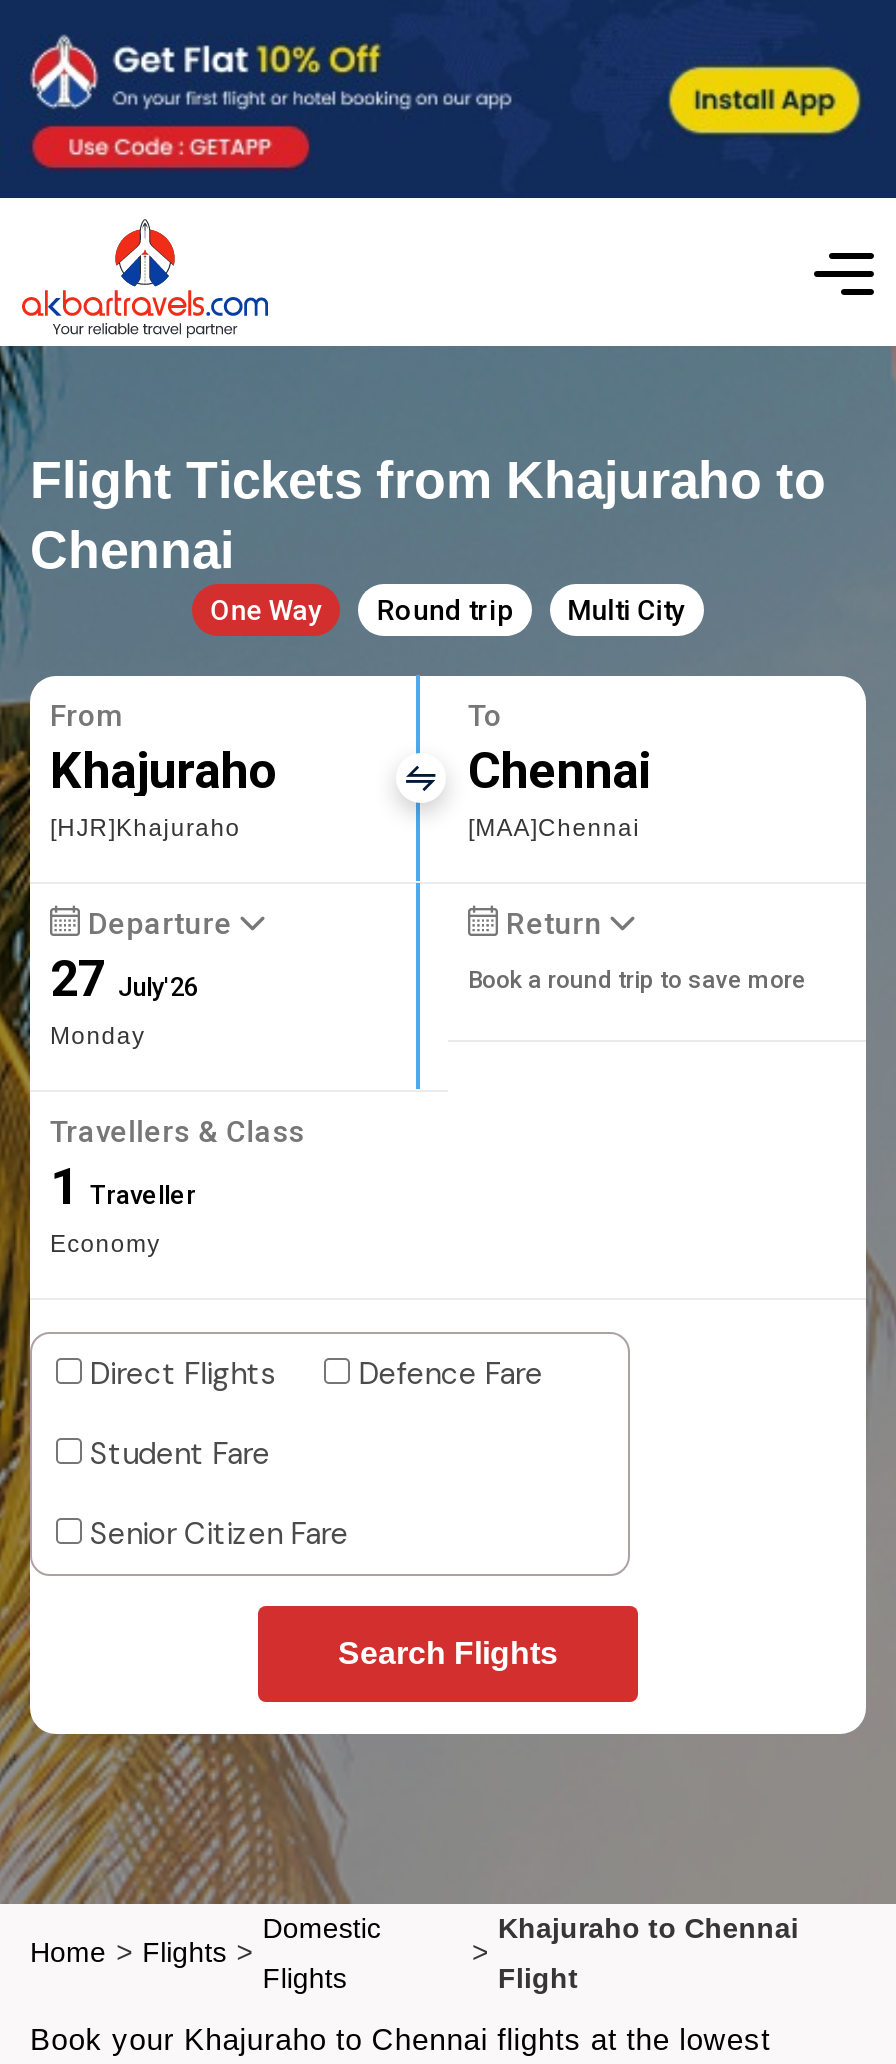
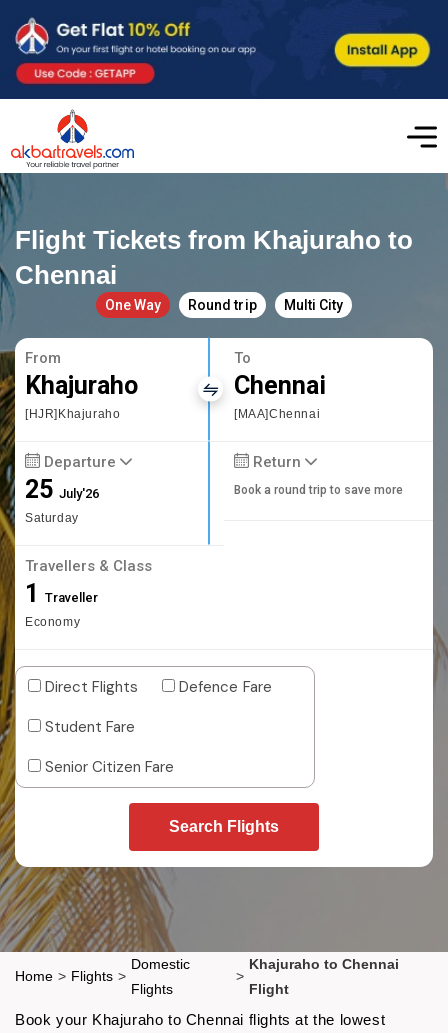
- 27 July'26
- Monday
+ 25 July'26
+ Saturday
